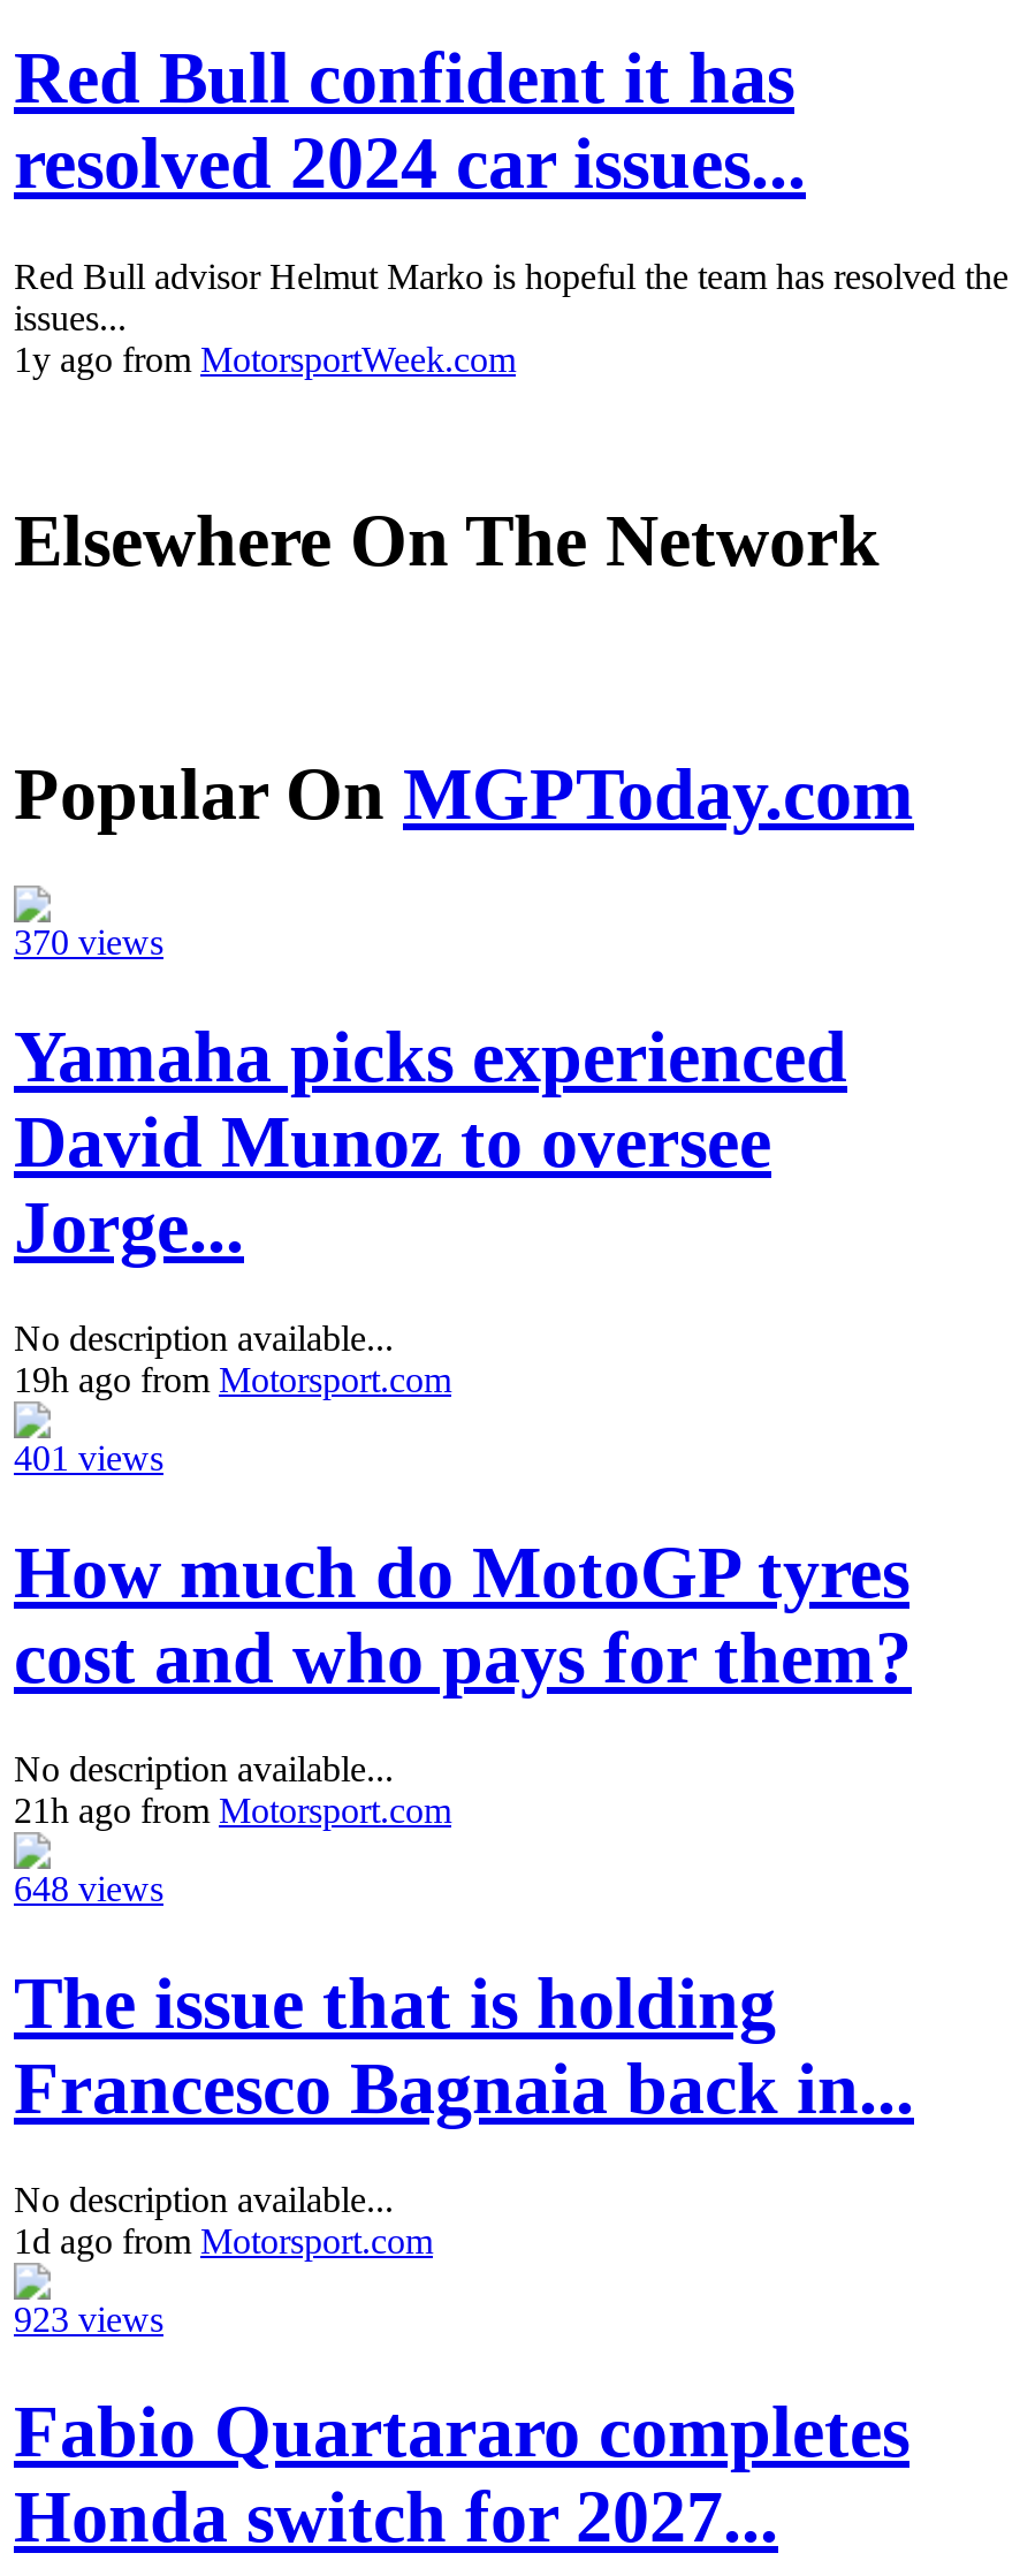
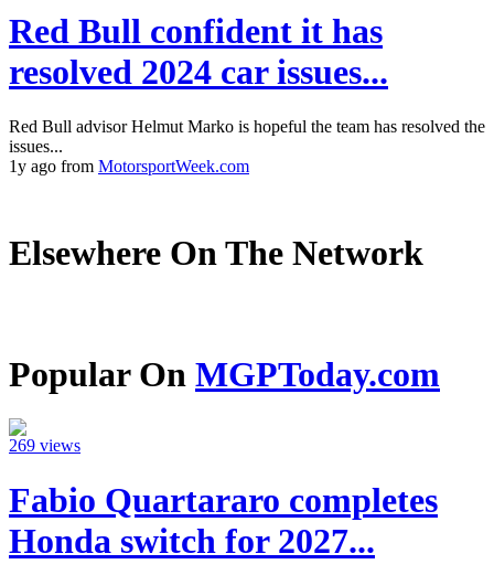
- 370 views
- Yamaha picks experienced
- David Munoz to oversee
- Jorge...
- No description available...
- 19h ago from Motorsport.com
- 401 views
- How much do MotoGP tyres
- cost and who pays for them?
- No description available...
- 21h ago from Motorsport.com
- 648 views
- The issue that is holding
- Francesco Bagnaia back in...
- No description available...
- 1d ago from Motorsport.com
- 923 views
+ 269 views
